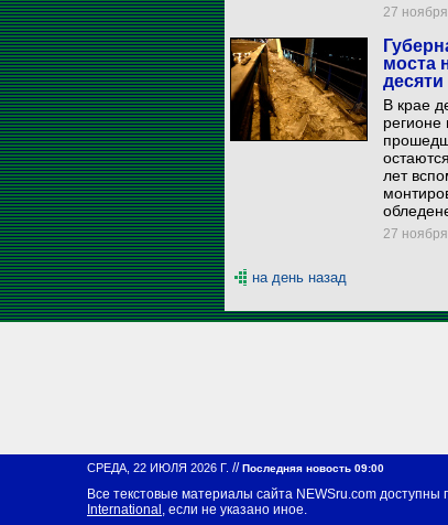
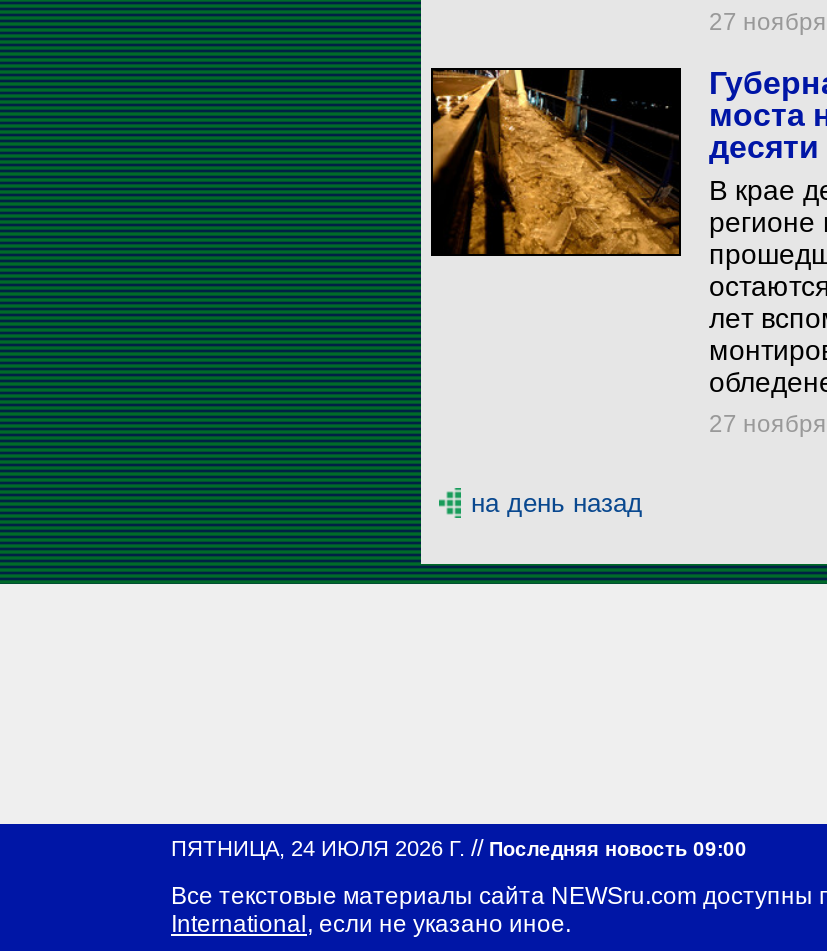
- СРЕДА, 22 ИЮЛЯ 2026 Г. // Последняя новость 09:00
+ ПЯТНИЦА, 24 ИЮЛЯ 2026 Г. // Последняя новость 09:00
